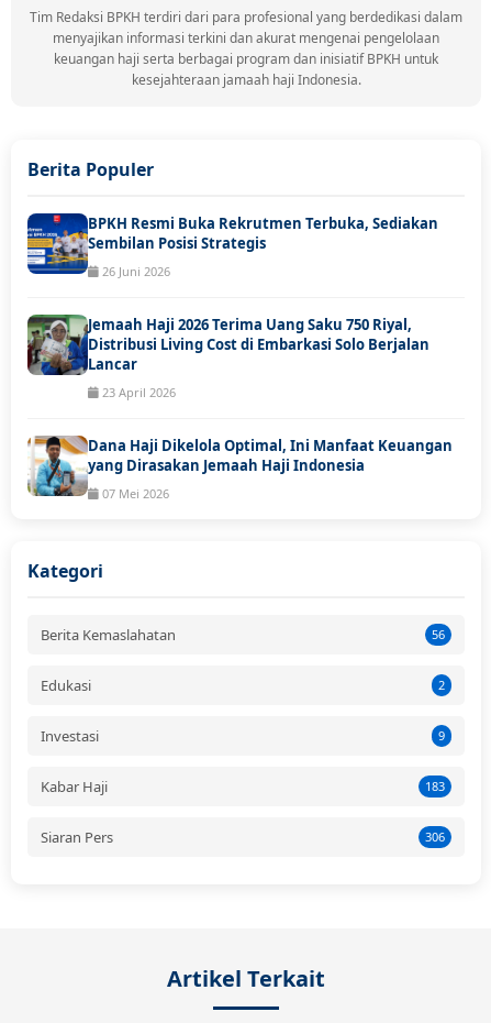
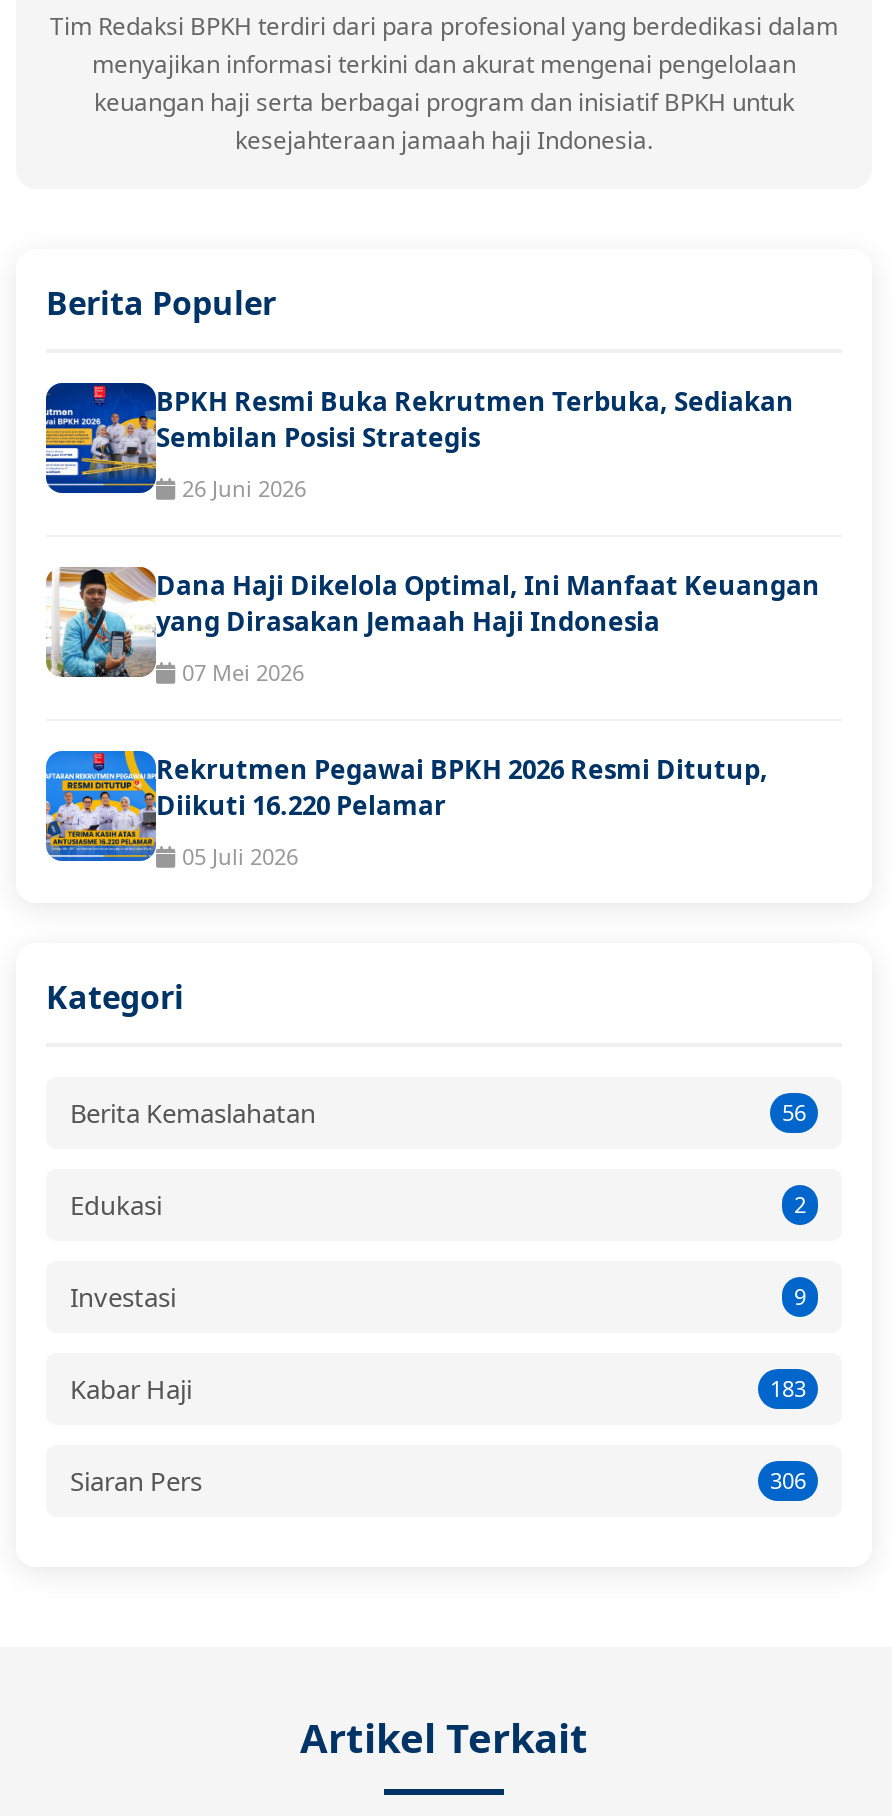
- [image]
- Jemaah Haji 2026 Terima Uang Saku 750 Riyal,
- Distribusi Living Cost di Embarkasi Solo Berjalan
- Lancar
- 23 April 2026

moved up: [image] | Dana Haji Dikelola Optimal, Ini Manfaat Keuangan | yang Dirasakan Jemaah Haji Indonesia | 07 Mei 2026

+ [image]
+ Rekrutmen Pegawai BPKH 2026 Resmi Ditutup,
+ Diikuti 16.220 Pelamar
+ 05 Juli 2026
